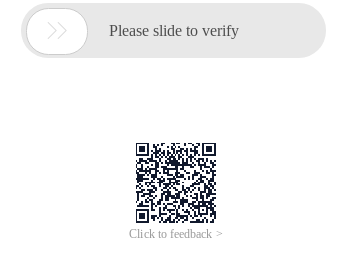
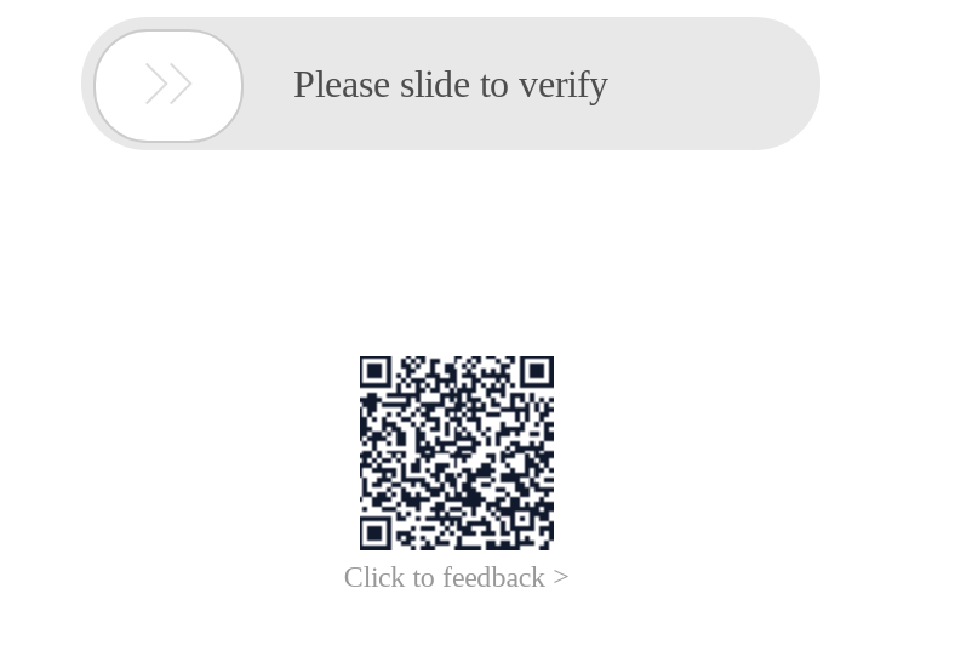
- [image]
+ [image]
